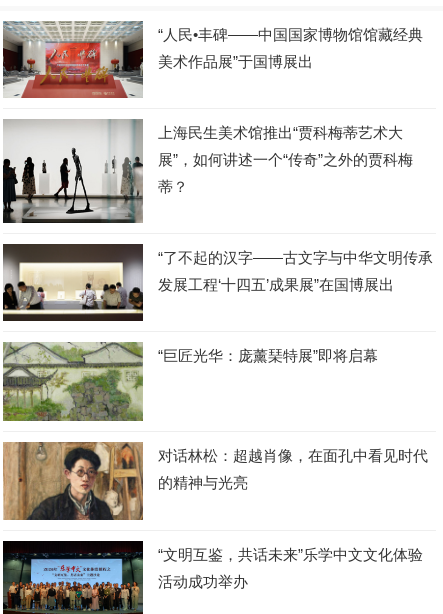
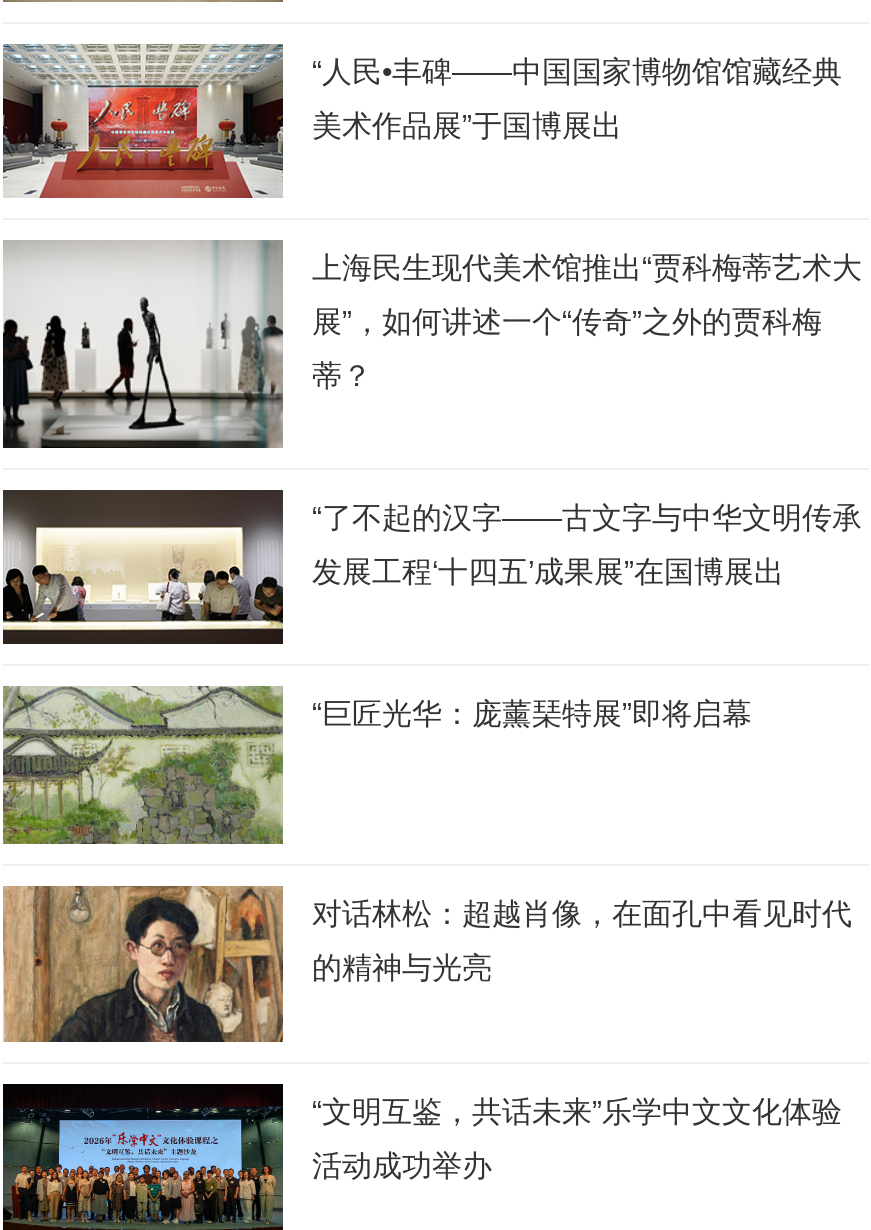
- 上海民生美术馆推出“贾科梅蒂艺术大
+ 上海民生现代美术馆推出“贾科梅蒂艺术大
